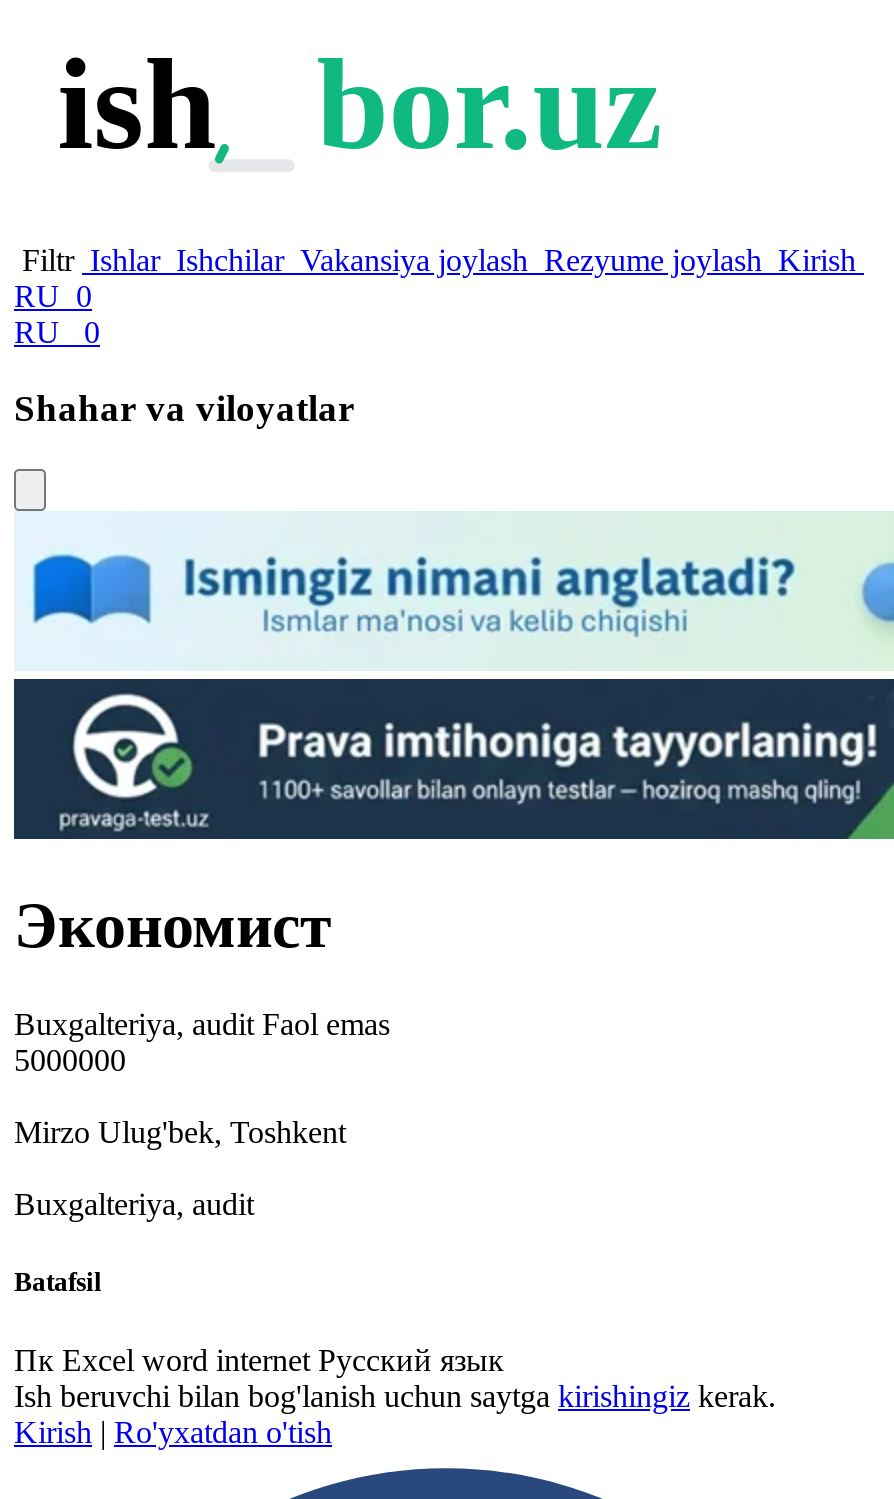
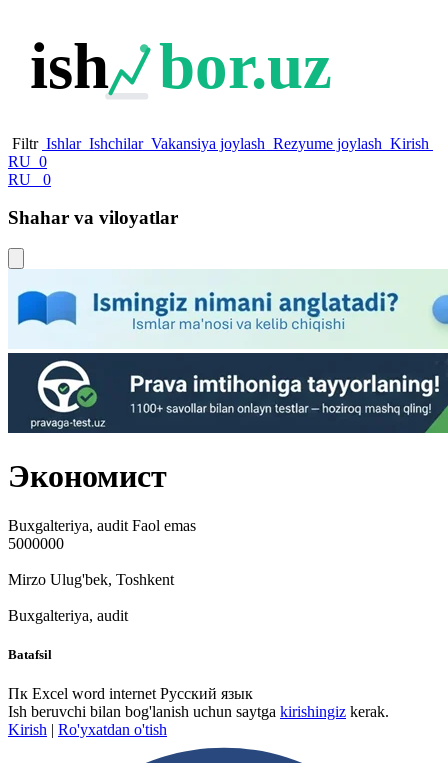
+ [image]
